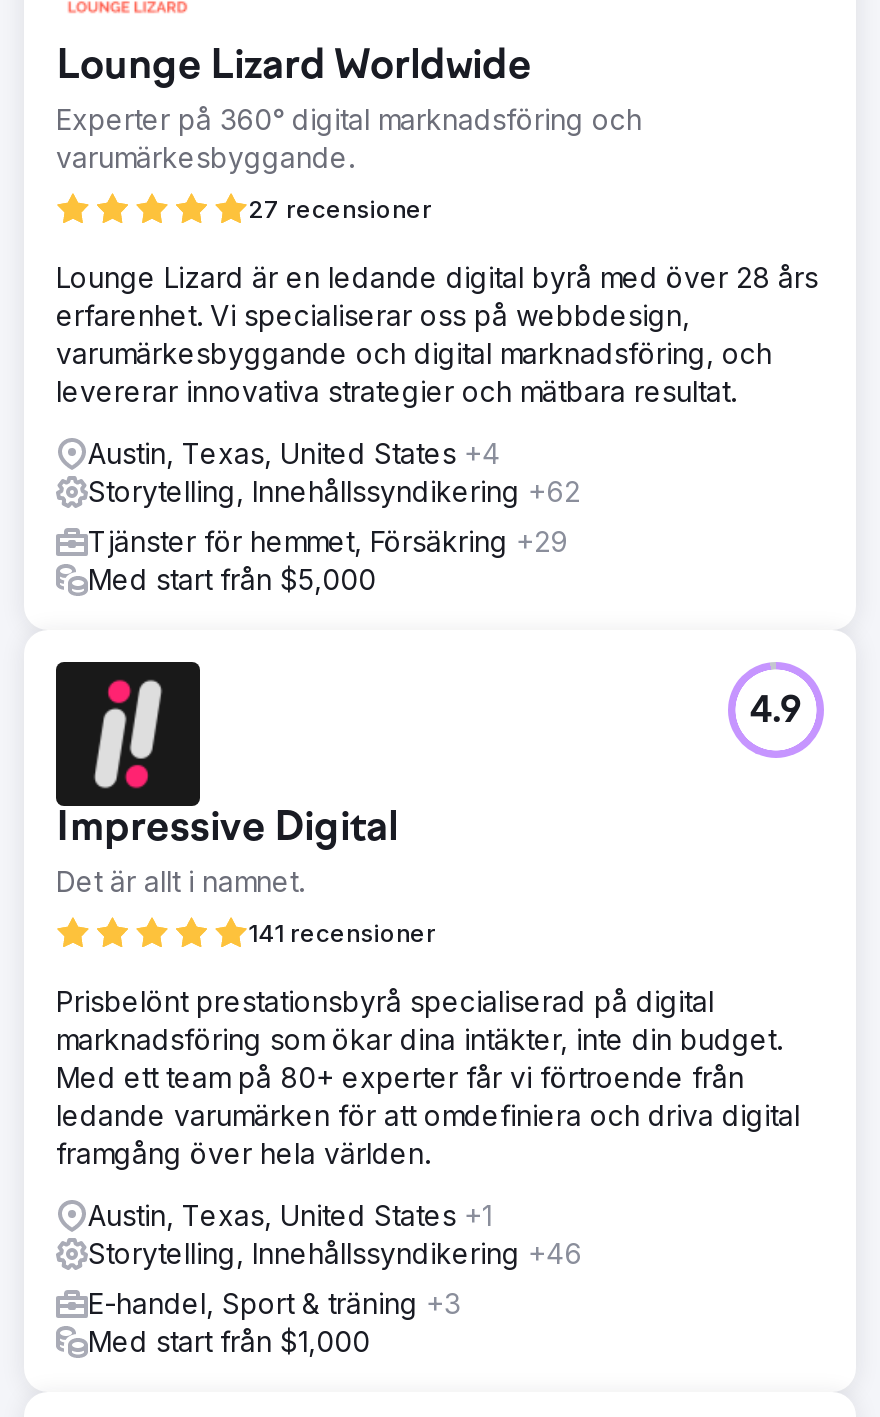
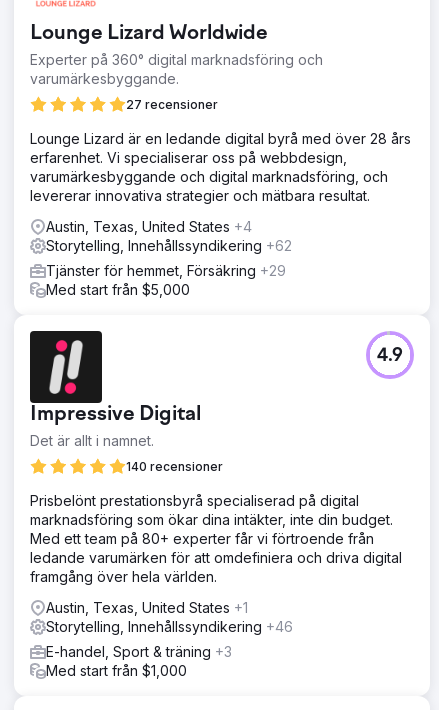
- 141 recensioner
+ 140 recensioner
